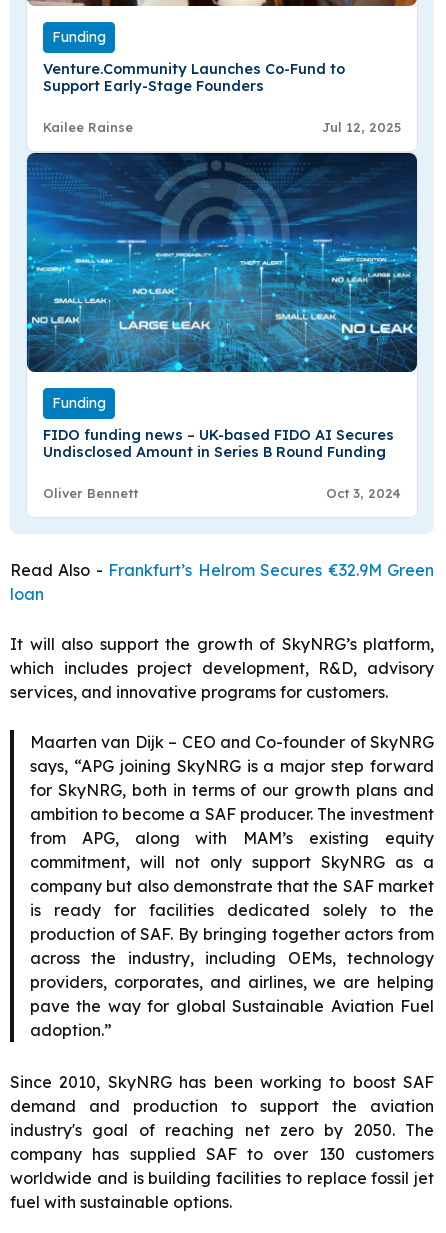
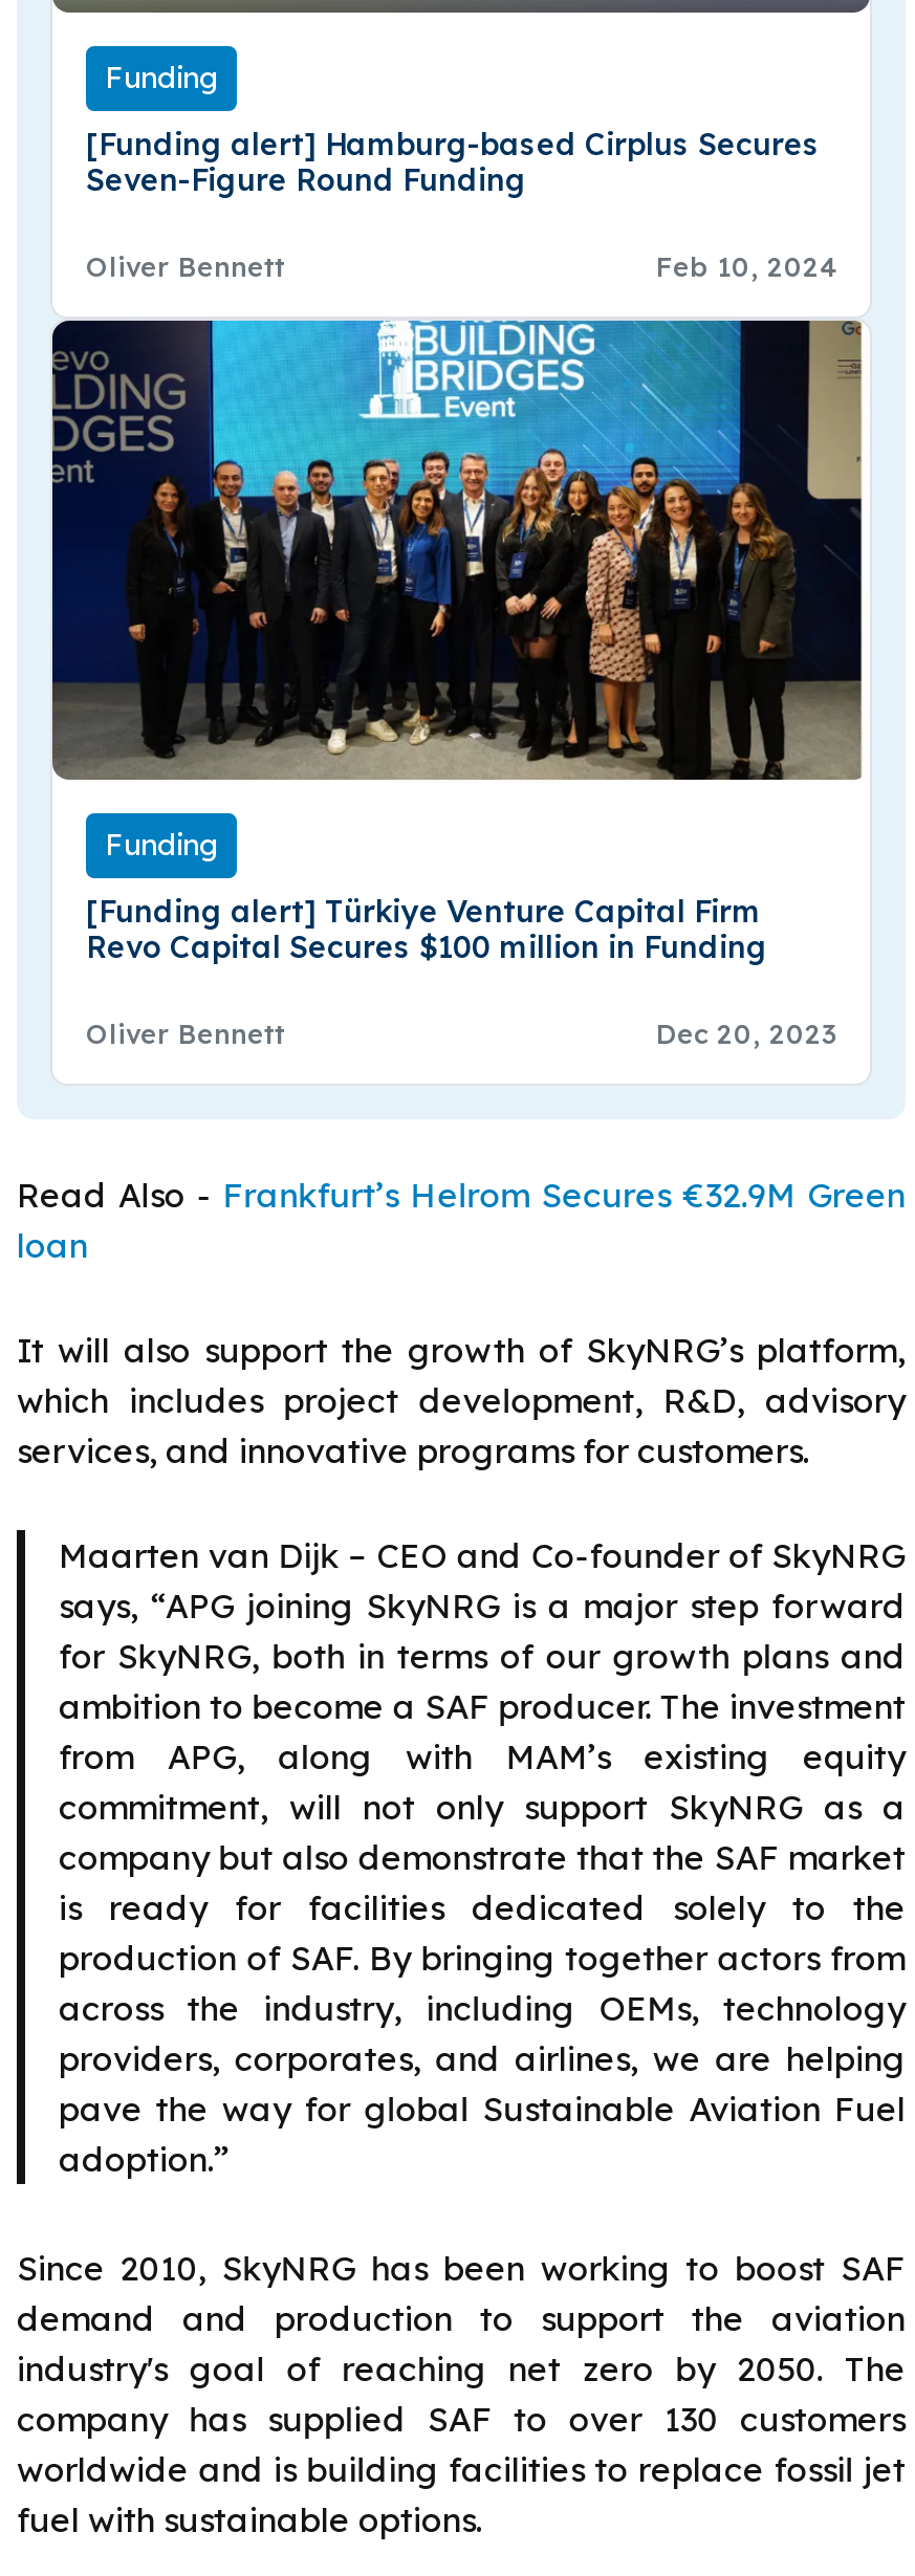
- Venture.Community Launches Co-Fund to
- Support Early-Stage Founders
+ [Funding alert] Hamburg-based Cirplus Secures
+ Seven-Figure Round Funding

- Kailee Rainse
- Jul 12, 2025
+ Oliver Bennett
+ Feb 10, 2024

- [image]
+ [image]

- FIDO funding news – UK-based FIDO AI Secures
- Undisclosed Amount in Series B Round Funding
+ [Funding alert] Türkiye Venture Capital Firm
+ Revo Capital Secures $100 million in Funding

- Oct 3, 2024
+ Dec 20, 2023
